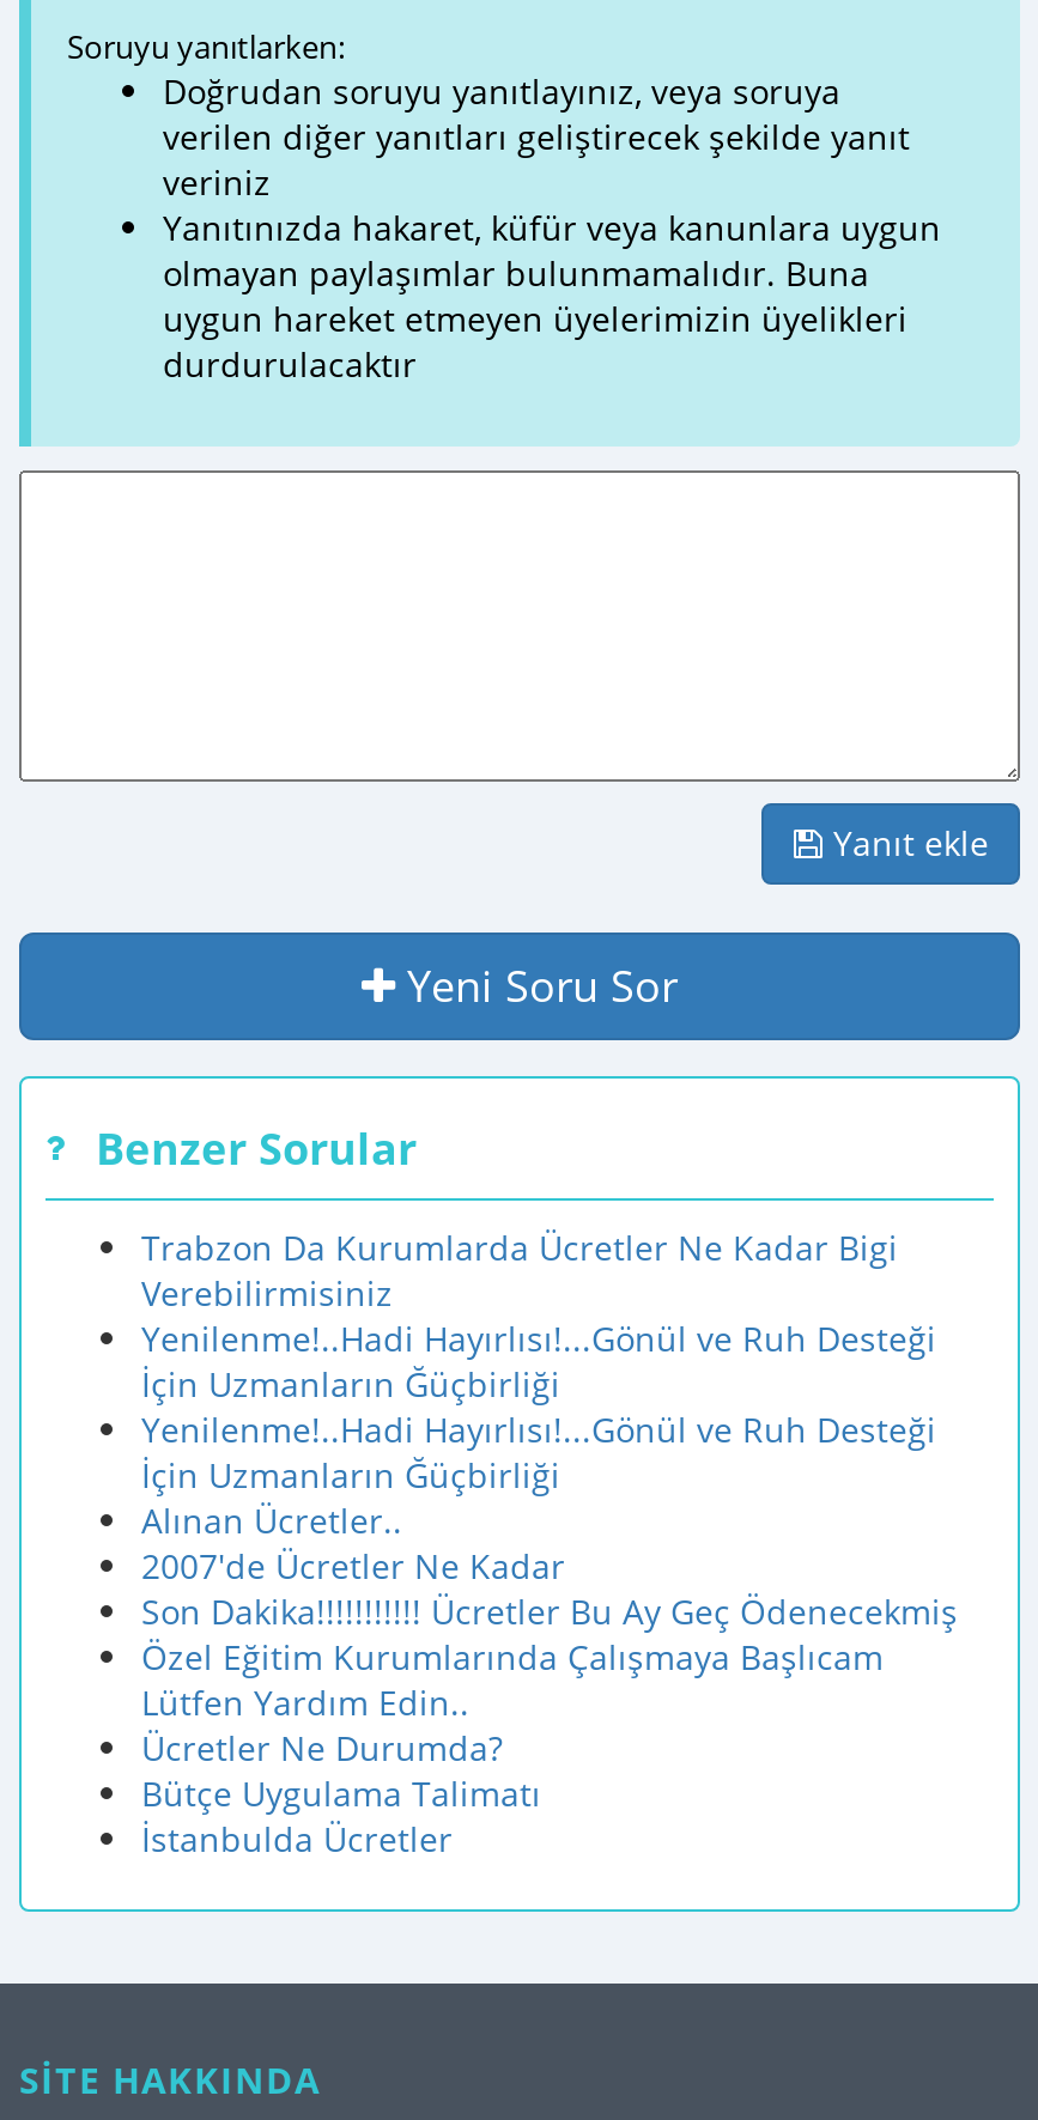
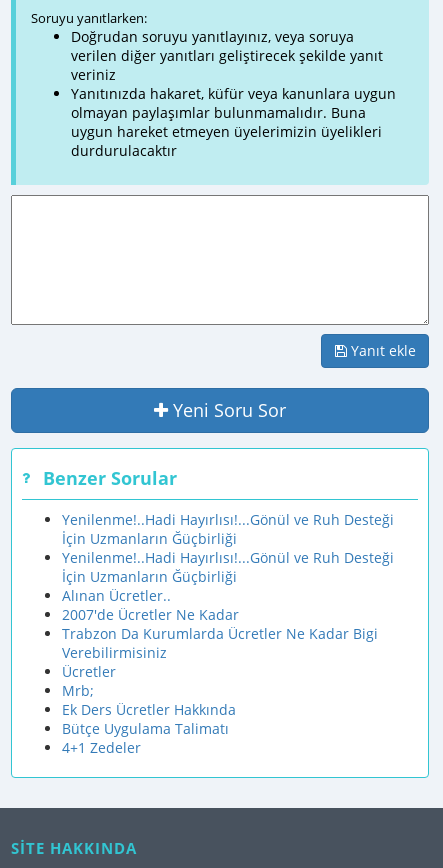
moved down: Trabzon Da Kurumlarda Ücretler Ne Kadar Bigi | Verebilirmisiniz

moved up: Yenilenme!..Hadi Hayırlısı!...Gönül ve Ruh Desteği | İçin Uzmanların Ğüçbirliği | Yenilenme!..Hadi Hayırlısı!...Gönül ve Ruh Desteği | İçin Uzmanların Ğüçbirliği | Alınan Ücretler.. | 2007'de Ücretler Ne Kadar

- Son Dakika!!!!!!!!!!! Ücretler Bu Ay Geç Ödenecekmiş
- Özel Eğitim Kurumlarında Çalışmaya Başlıcam
- Lütfen Yardım Edin..
- Ücretler Ne Durumda?
+ Ücretler
+ Mrb;
+ Ek Ders Ücretler Hakkında

- İstanbulda Ücretler
+ 4+1 Zedeler
